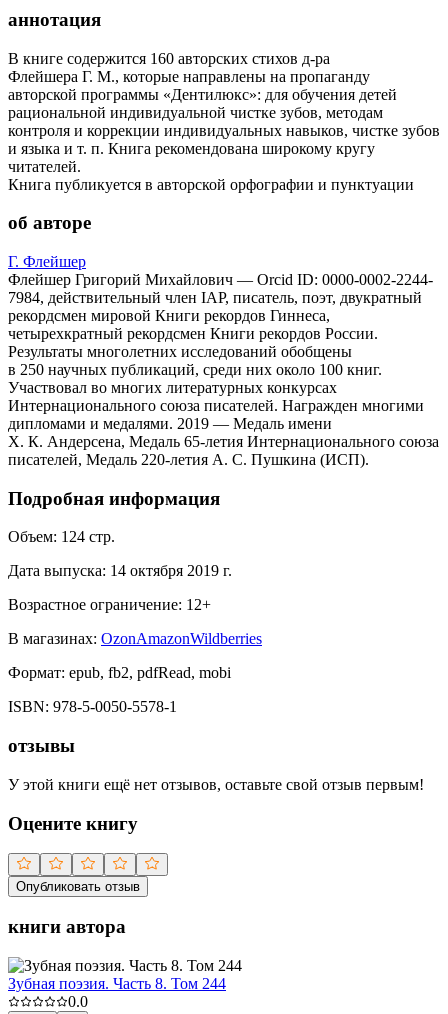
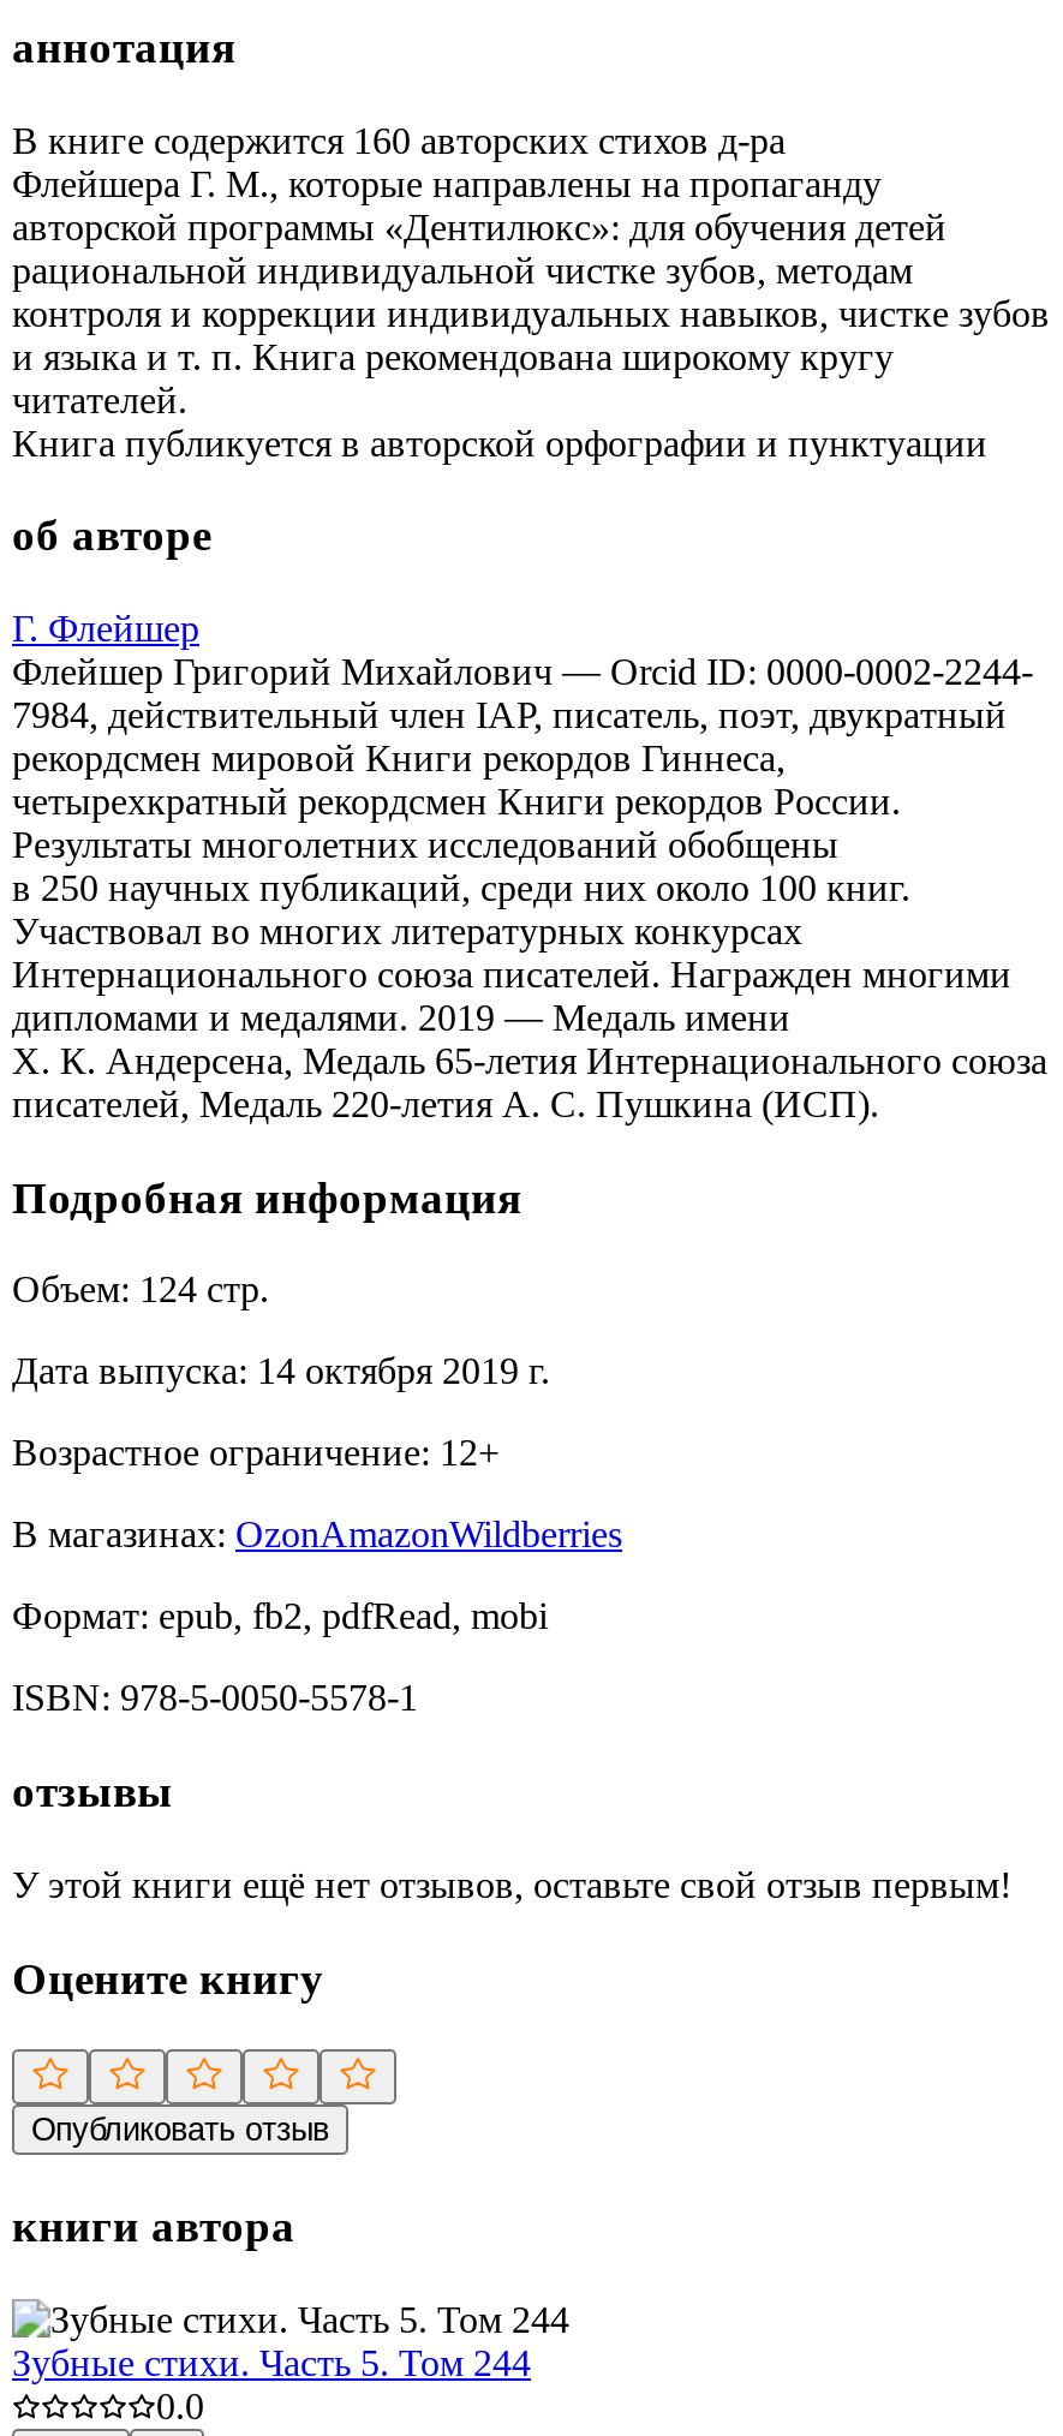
- Зубная поэзия. Часть 8. Том 244
+ Зубные стихи. Часть 5. Том 244
